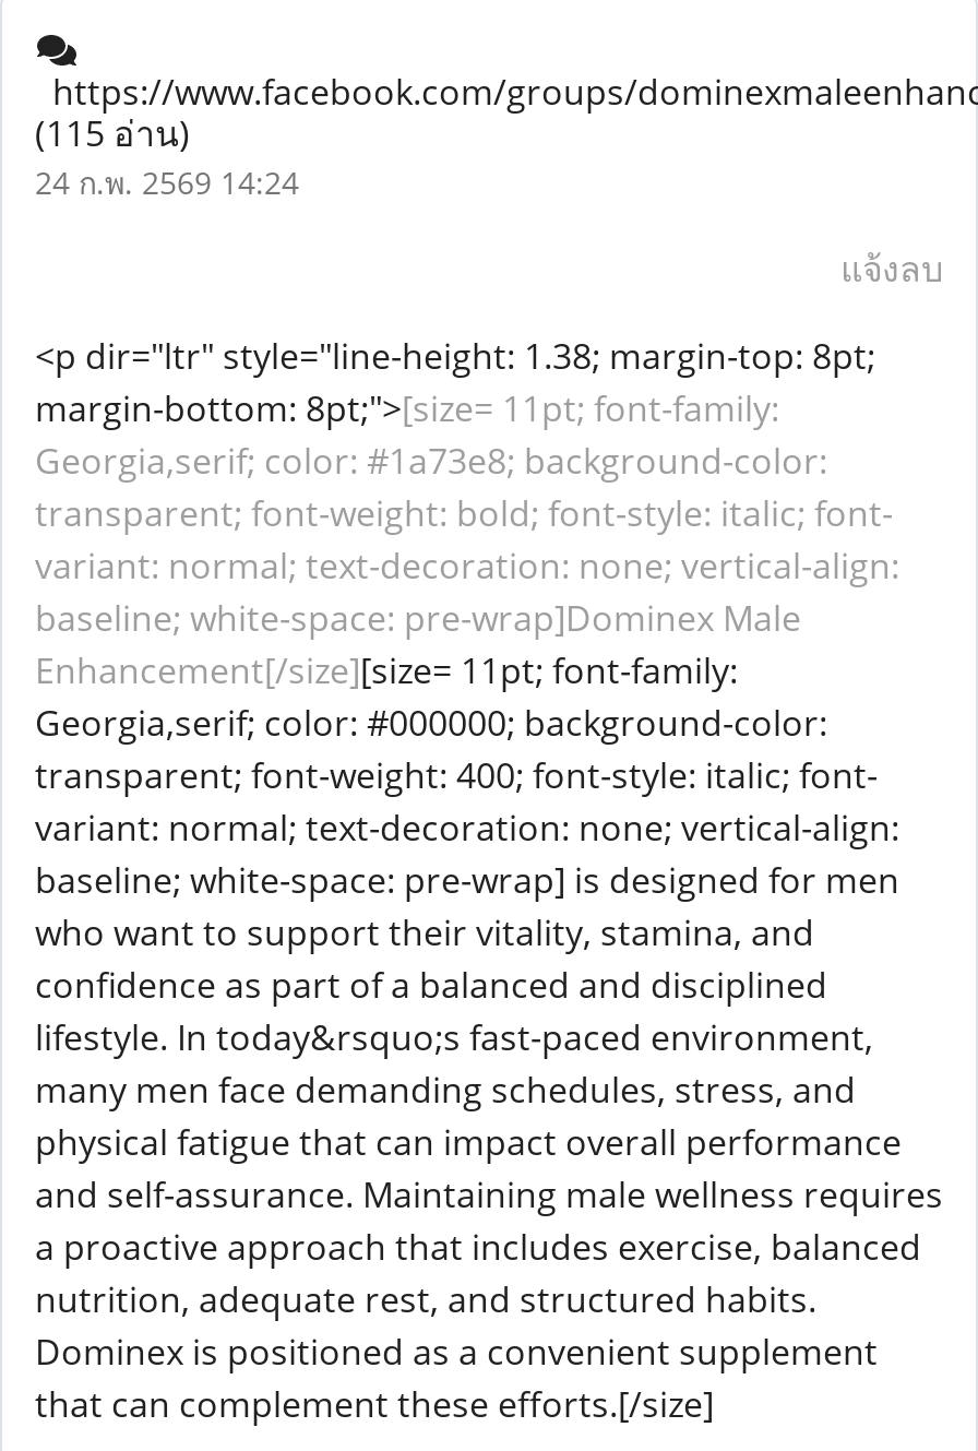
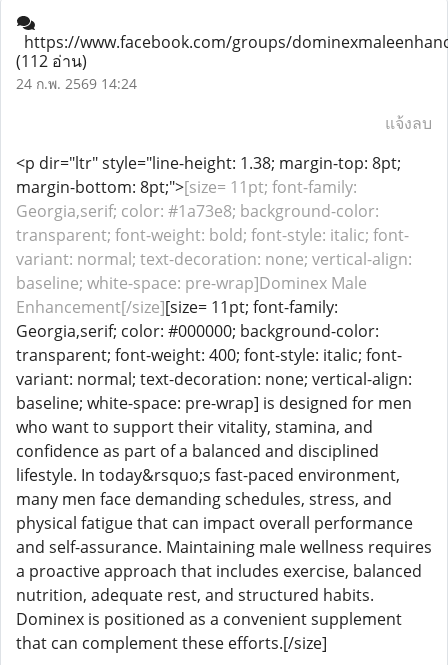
- (115 อ่าน)
+ (112 อ่าน)
